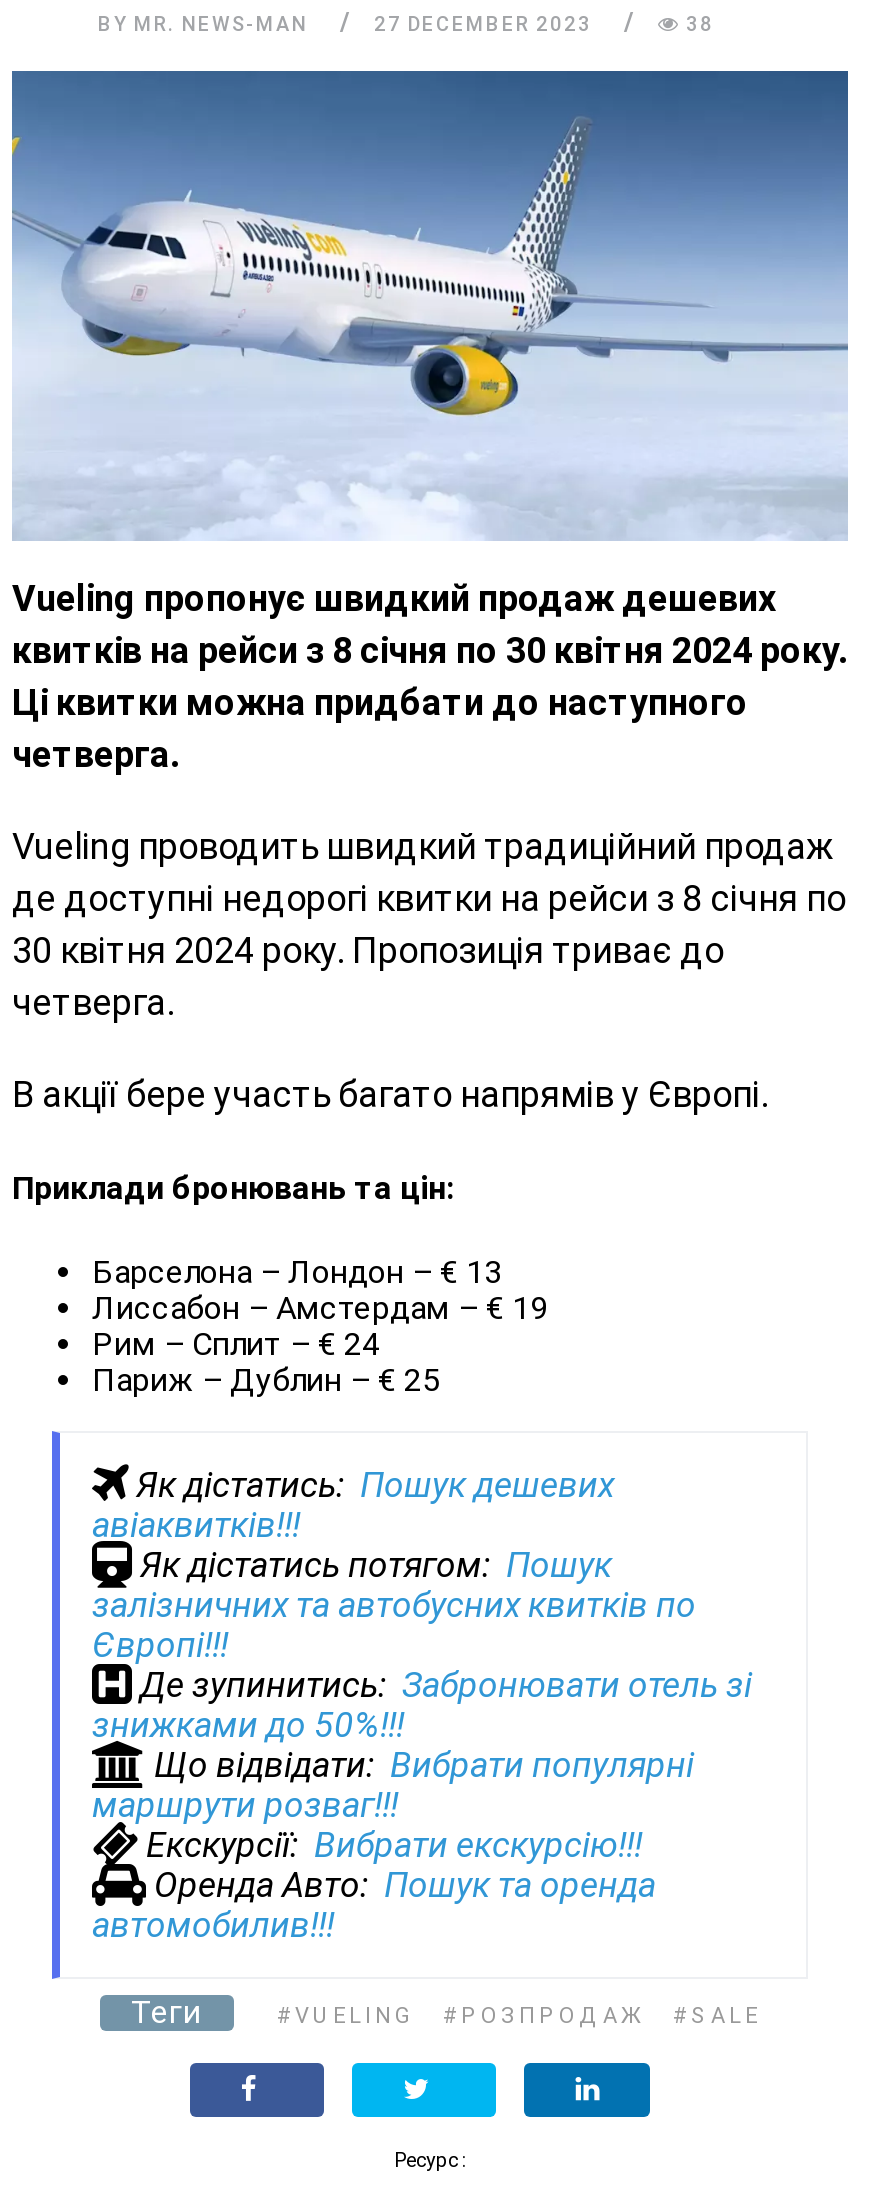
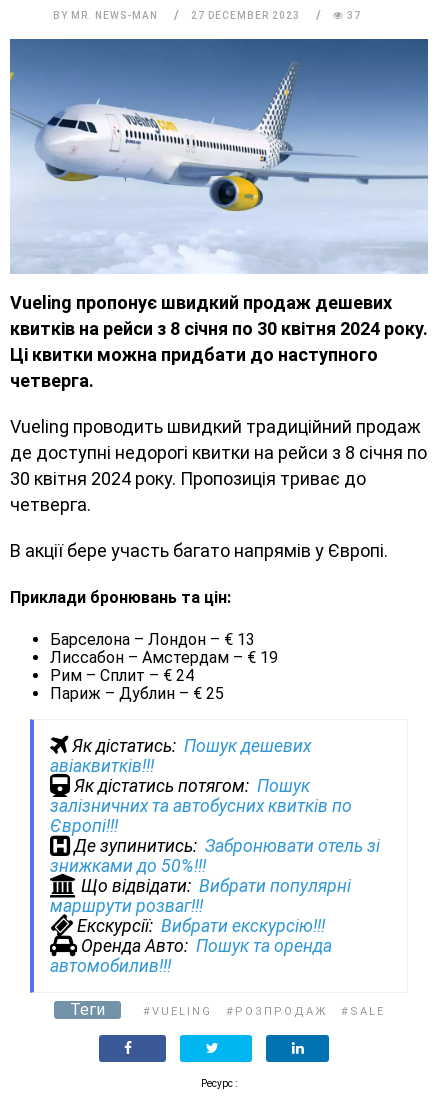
- 38
+ 37
